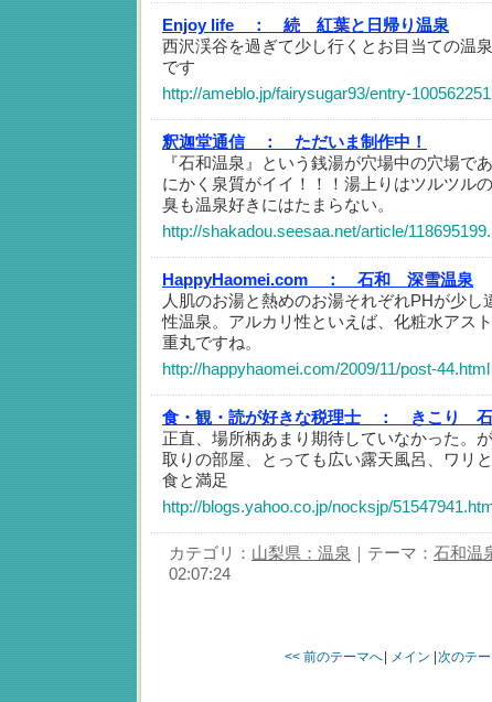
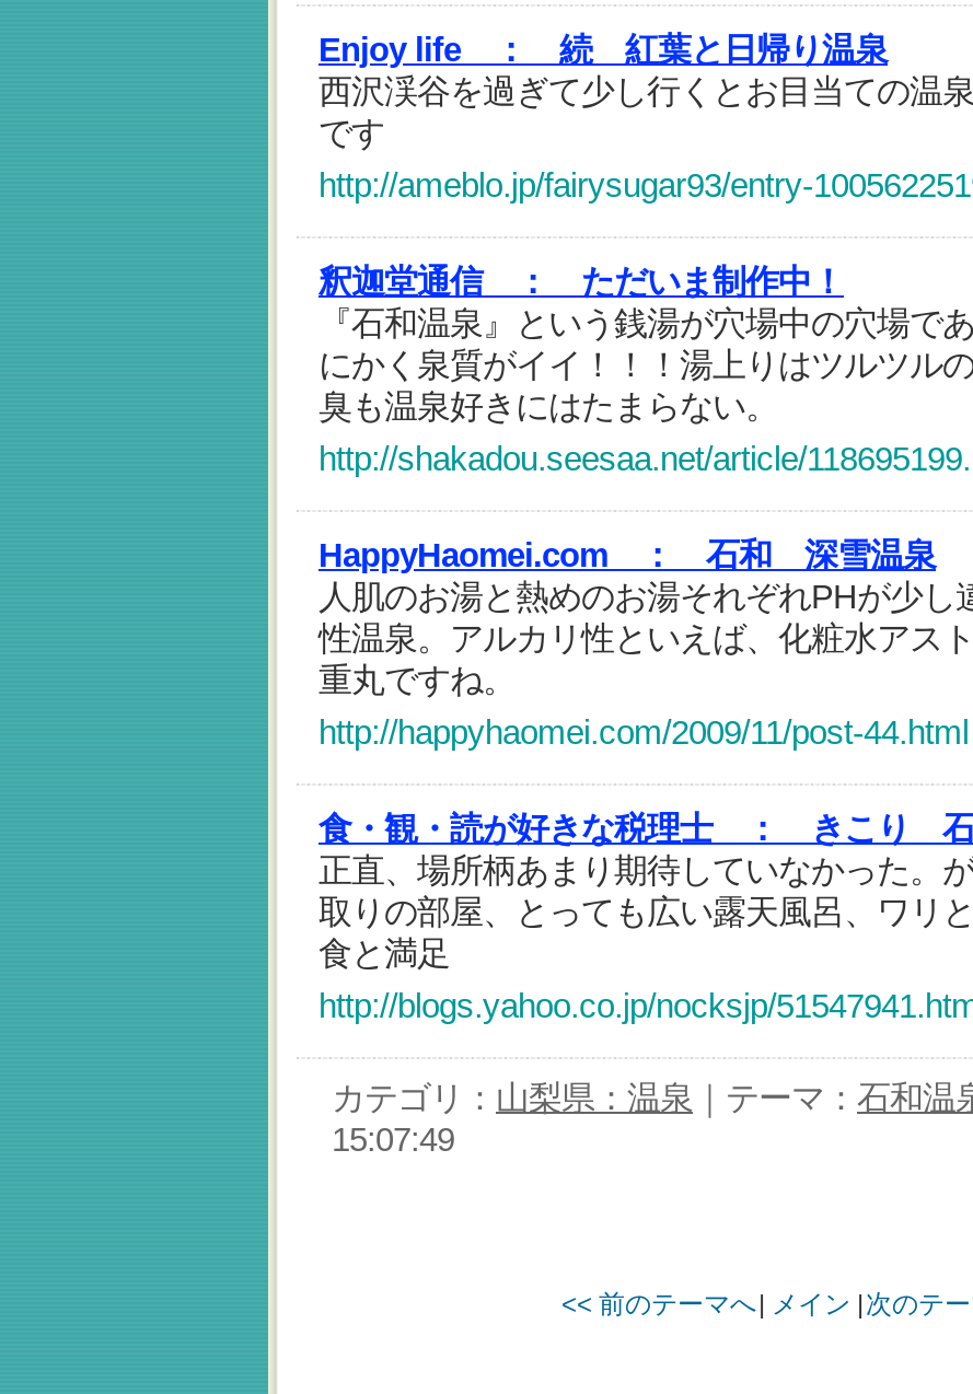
- 02:07:24
+ 15:07:49
